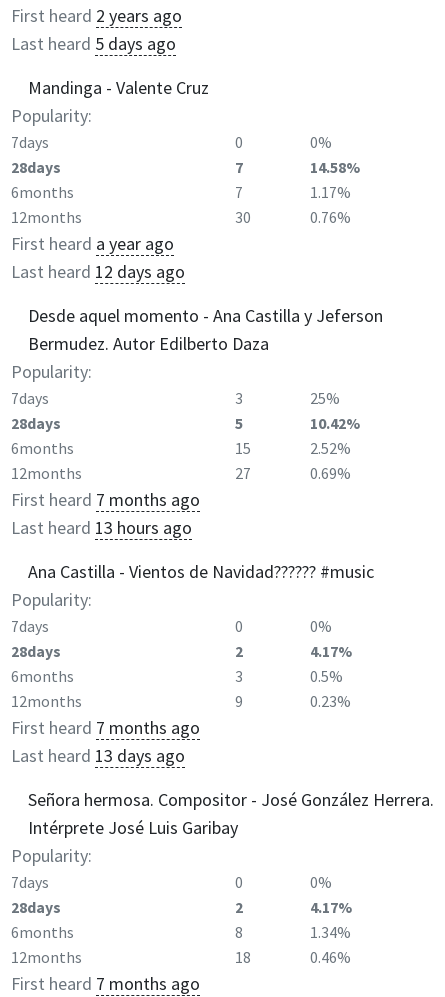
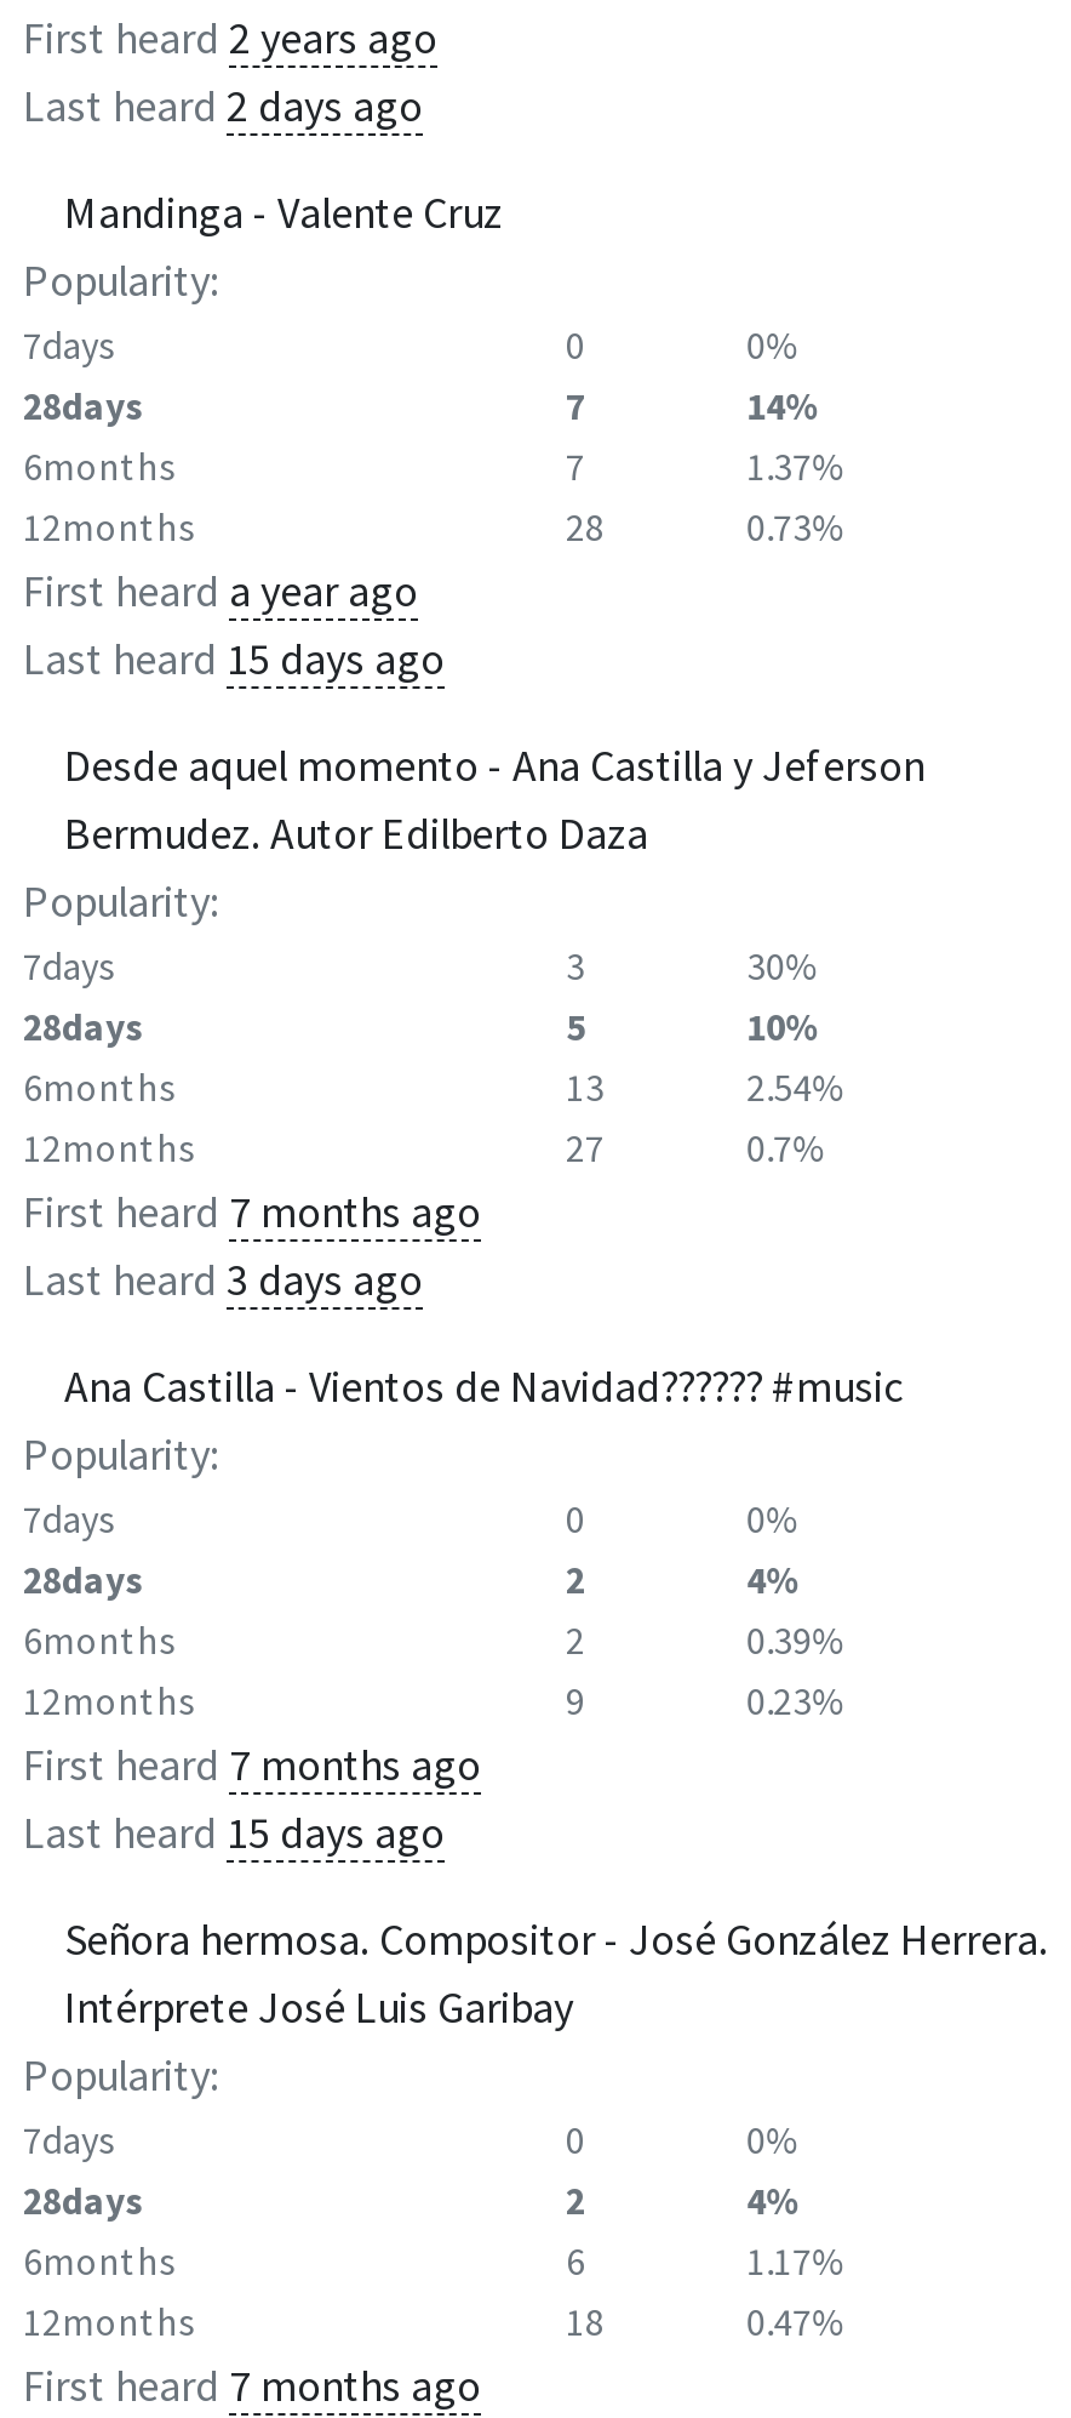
- Last heard 5 days ago
+ Last heard 2 days ago

- 14.58%
+ 14%

- 1.17%
+ 1.37%

- 30
+ 28

- 0.76%
+ 0.73%

- Last heard 12 days ago
+ Last heard 15 days ago

- 25%
+ 30%

- 10.42%
+ 10%

- 15
+ 13

- 2.52%
+ 2.54%

- 0.69%
+ 0.7%

- Last heard 13 hours ago
+ Last heard 3 days ago

- 4.17%
+ 4%

- 3
+ 2

- 0.5%
+ 0.39%

- Last heard 13 days ago
+ Last heard 15 days ago

- 4.17%
+ 4%

- 8
+ 6

- 1.34%
+ 1.17%

- 0.46%
+ 0.47%
